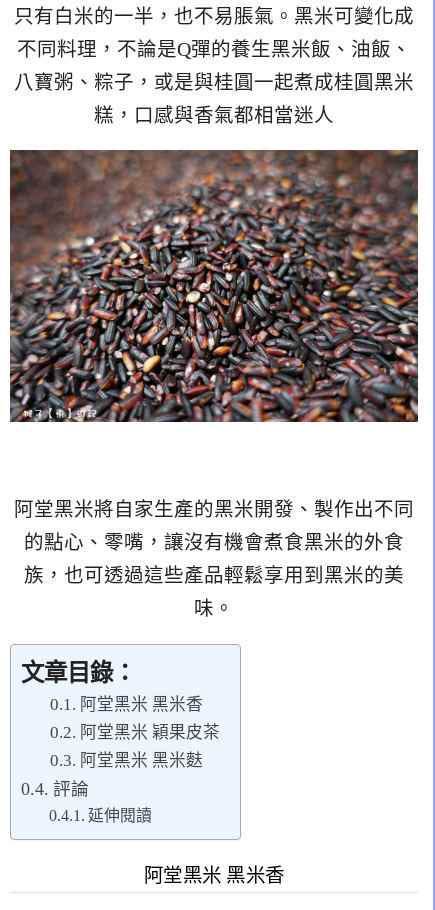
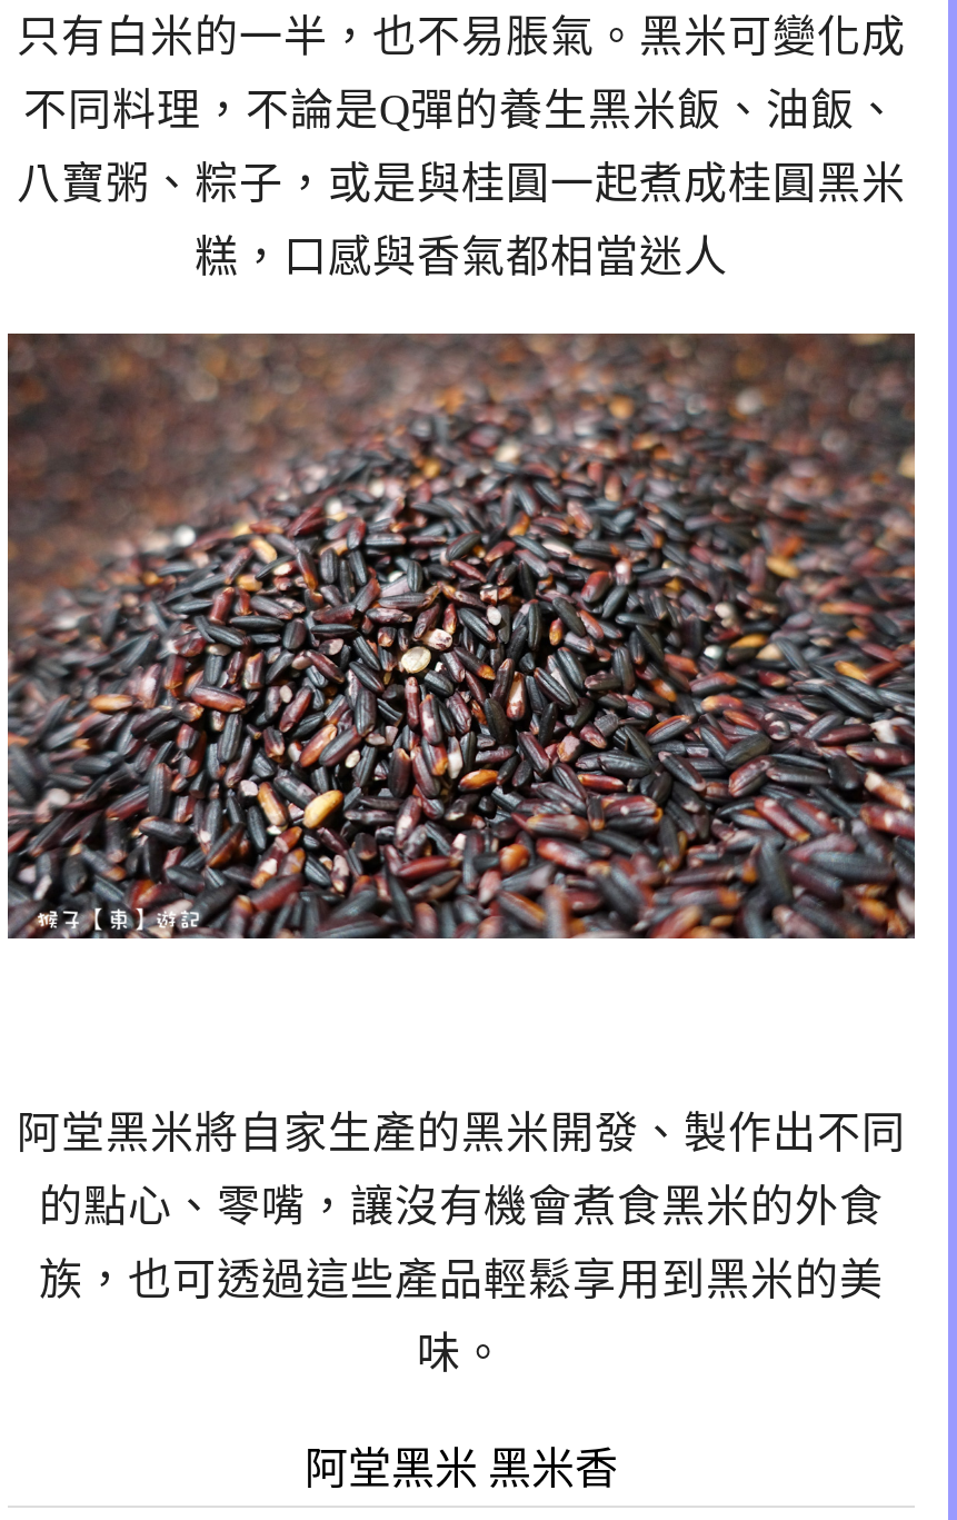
- [image]
- 文章目錄：
- 阿堂黑米 黑米香
- 阿堂黑米 穎果皮茶
- 阿堂黑米 黑米麩
- 評論
- 延伸閱讀
